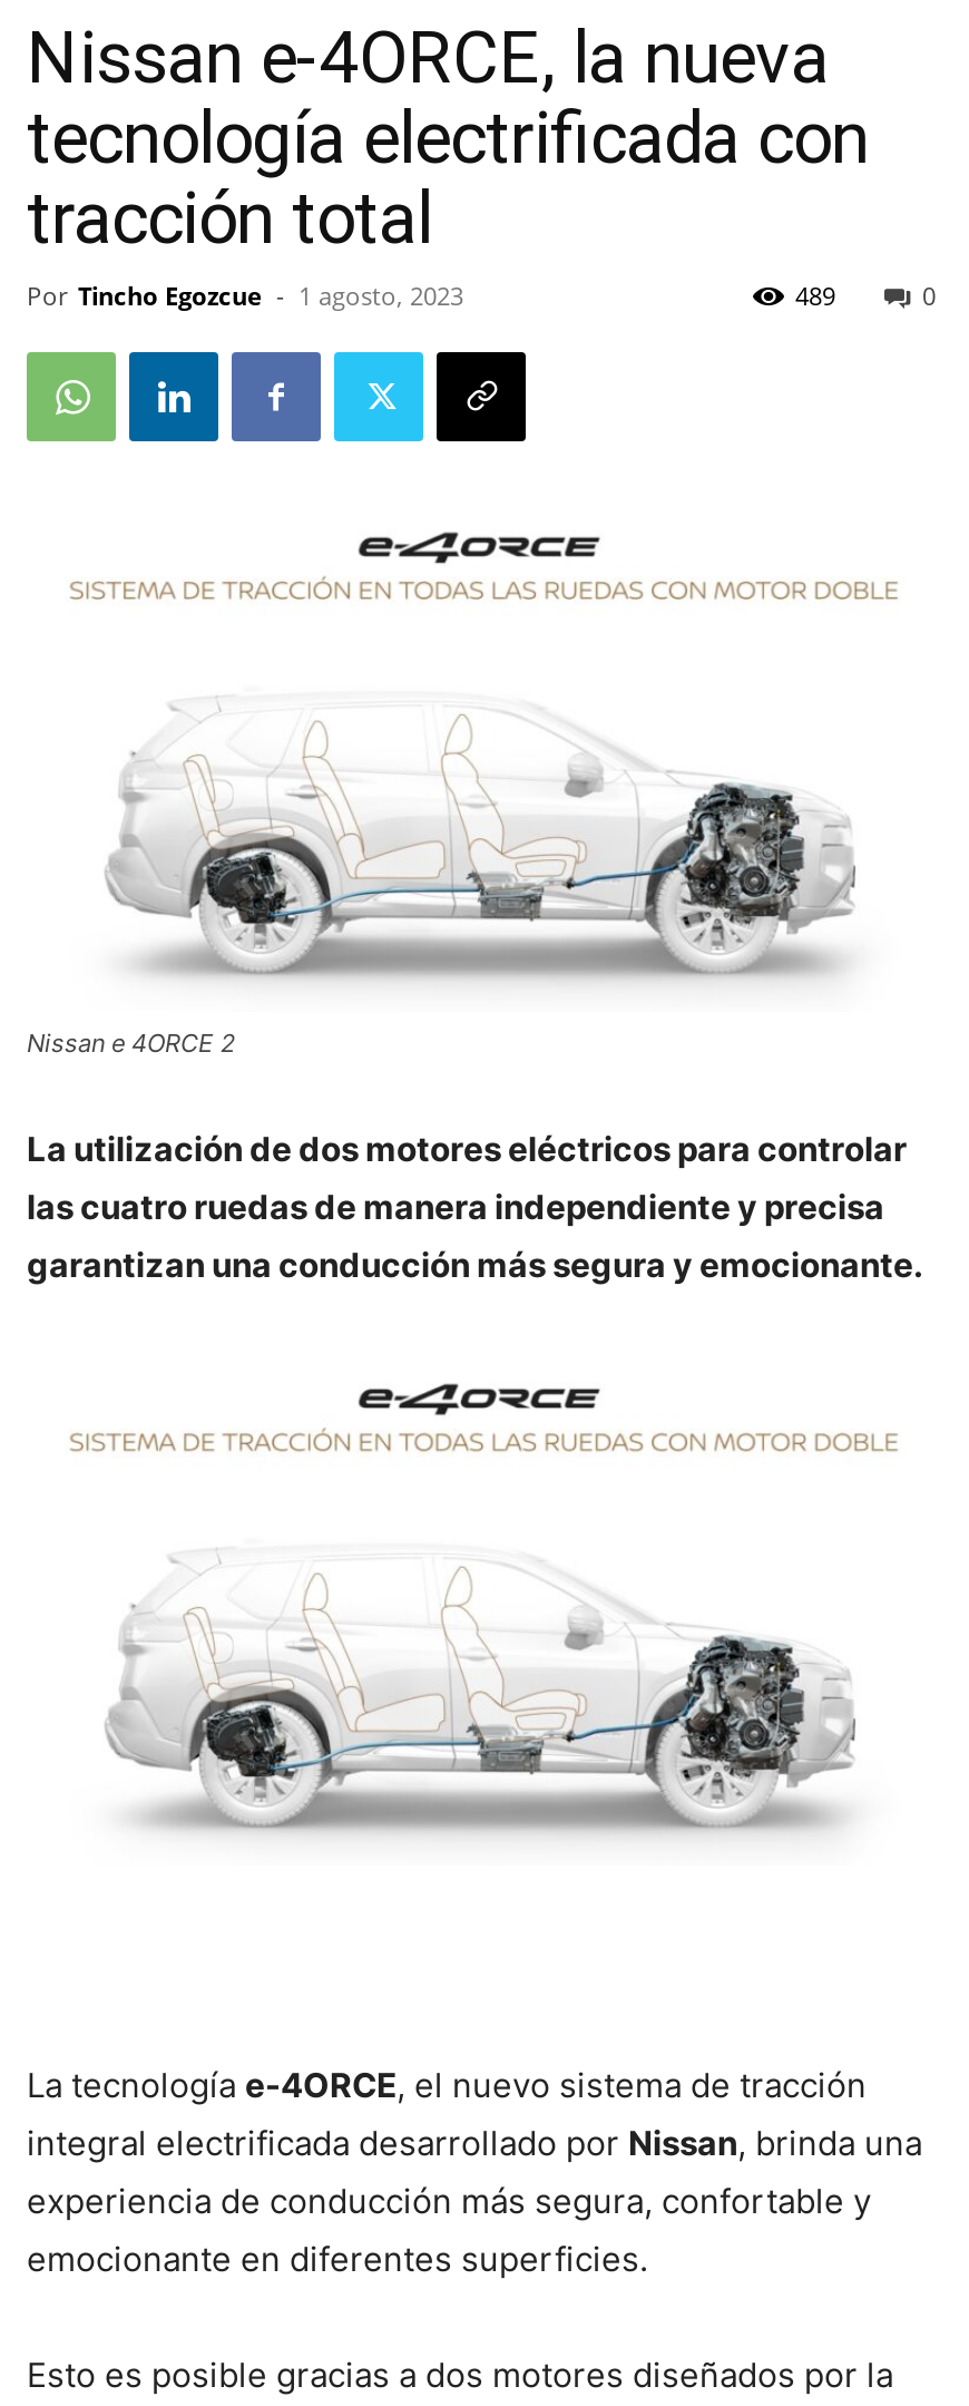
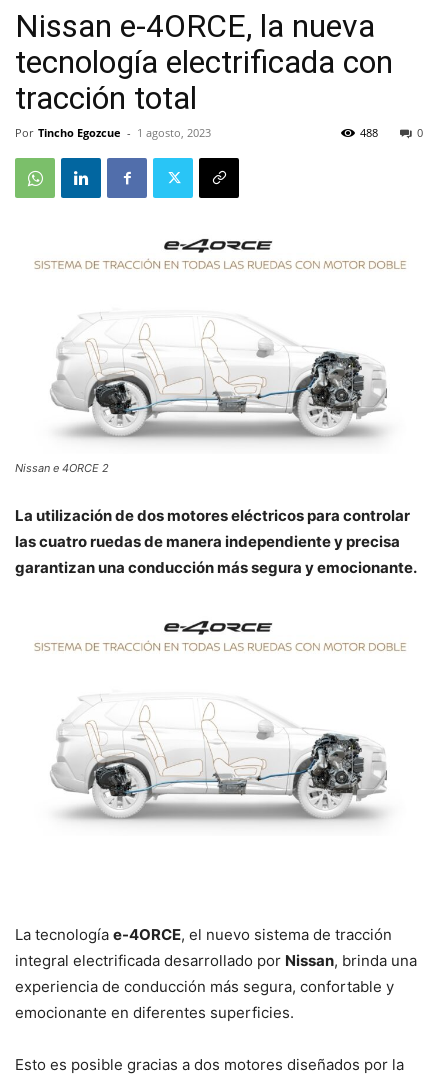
- 489
+ 488
